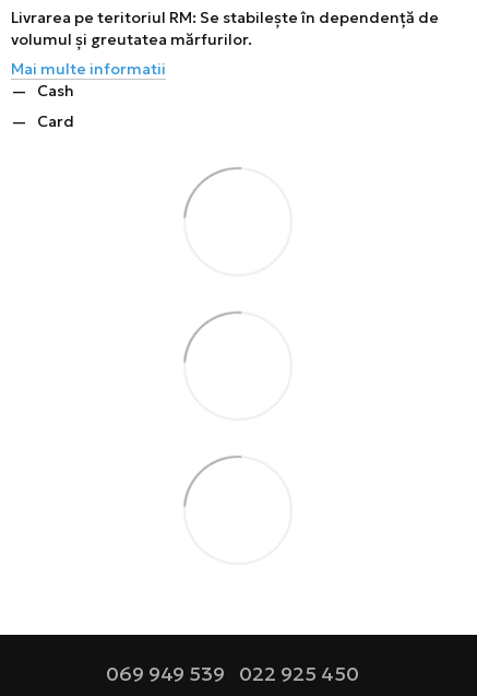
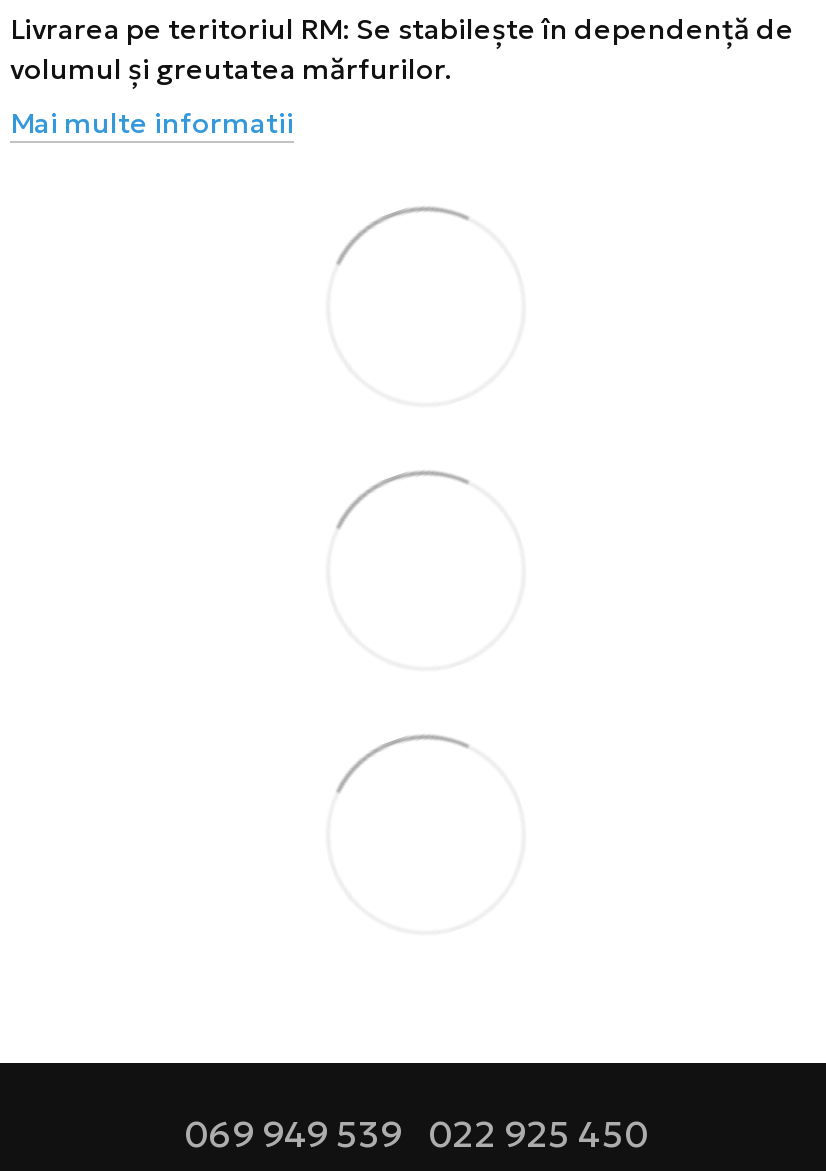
- Cash
- Card
